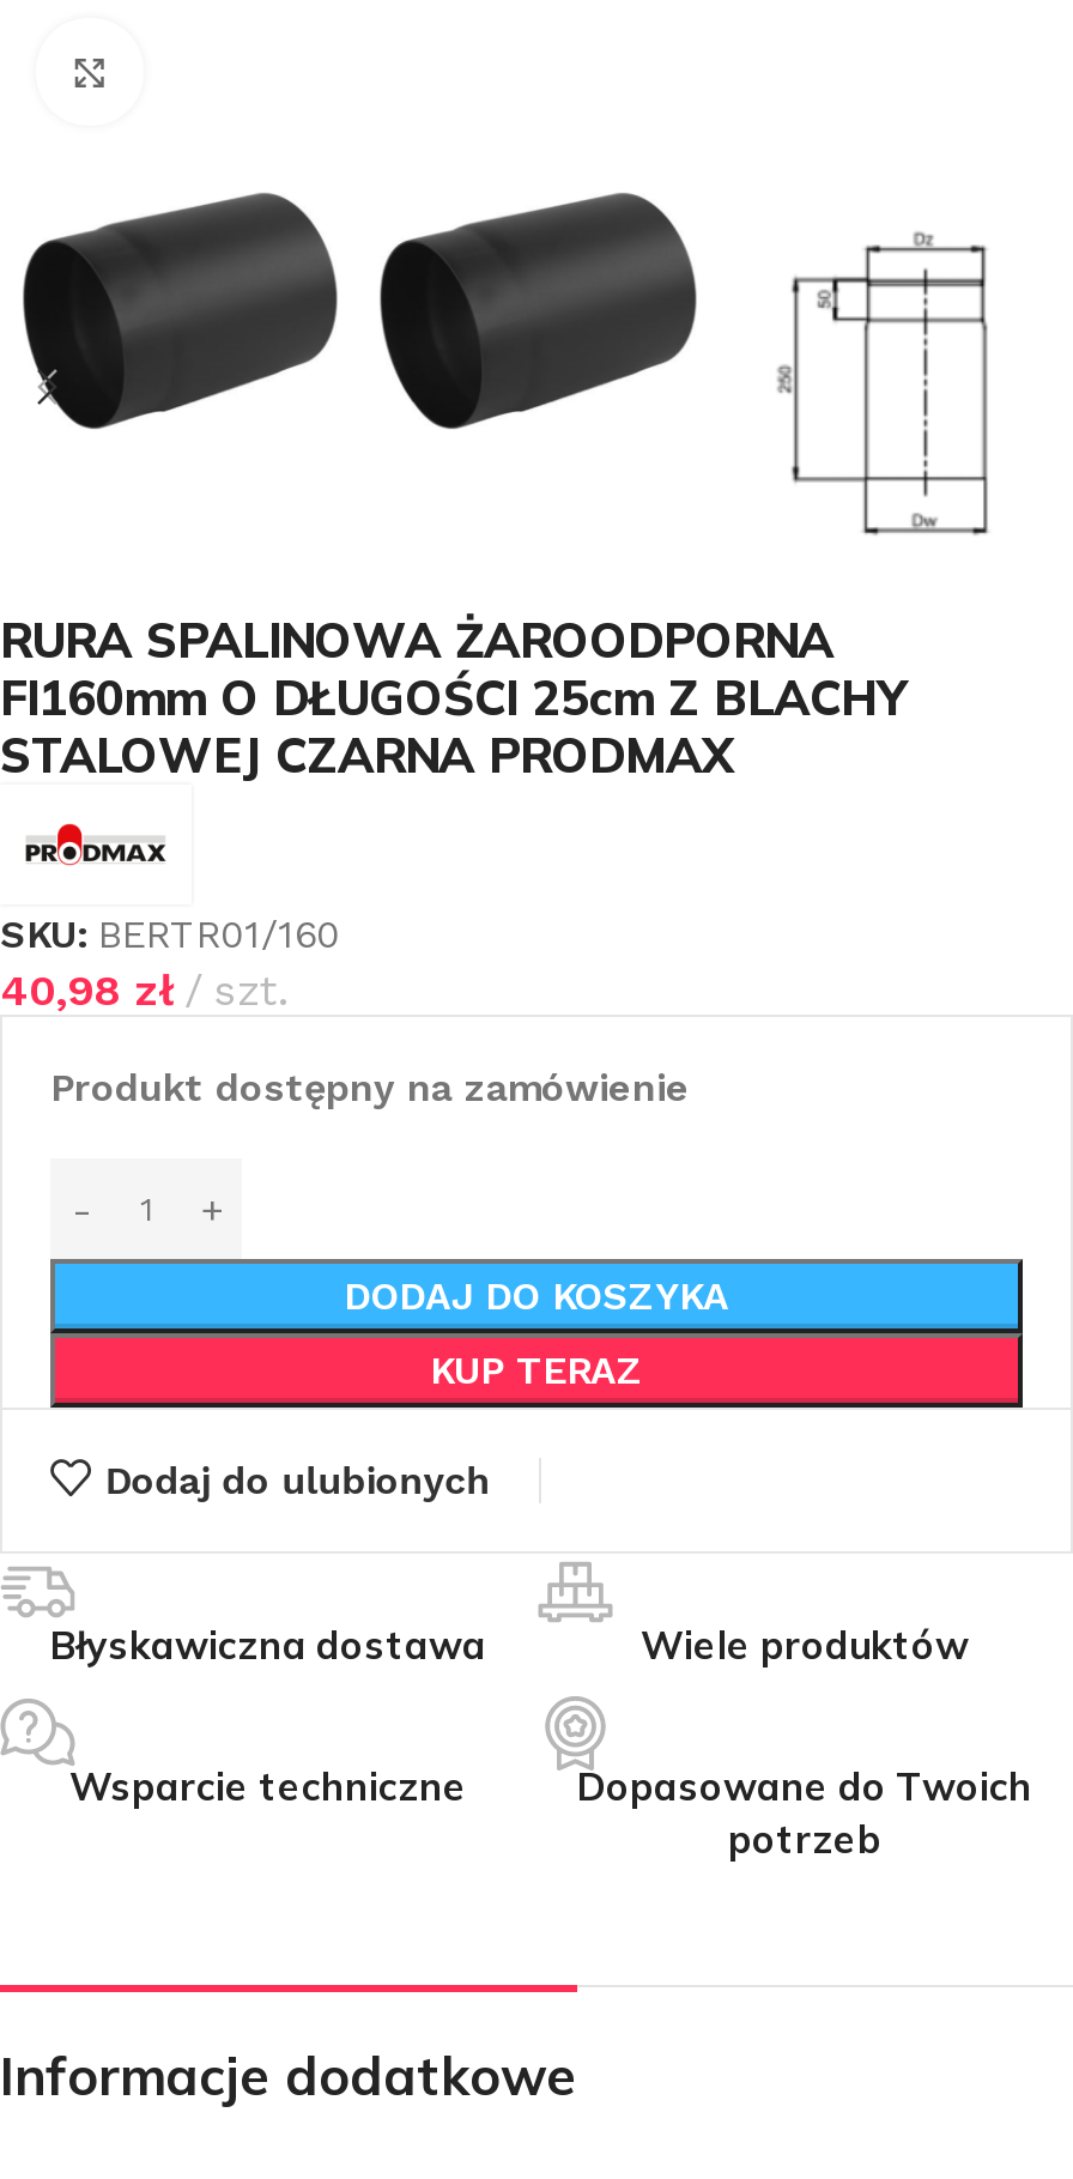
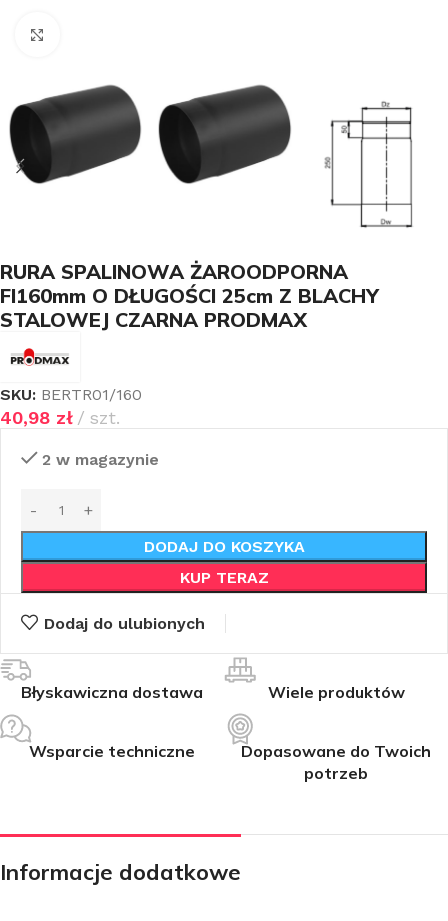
- Produkt dostępny na zamówienie
+ 2 w magazynie
